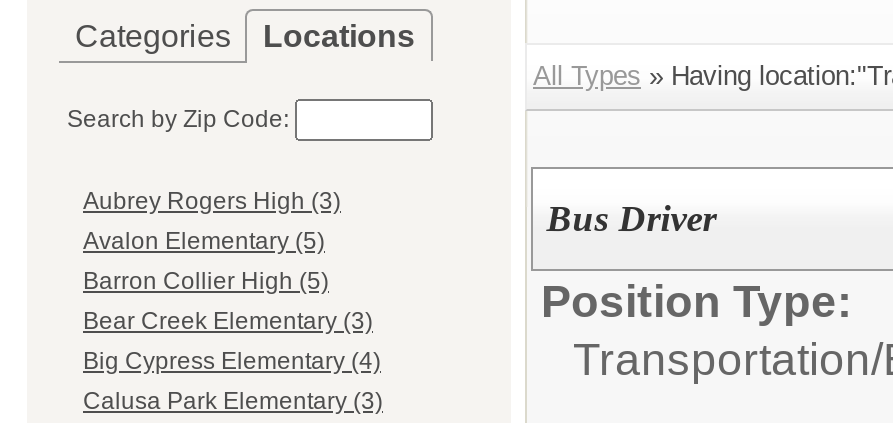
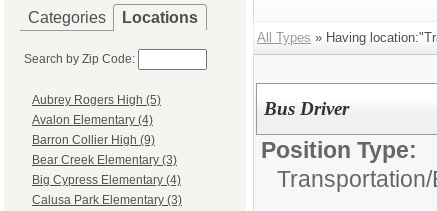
- Aubrey Rogers High (3)
+ Aubrey Rogers High (5)

- Avalon Elementary (5)
+ Avalon Elementary (4)

- Barron Collier High (5)
+ Barron Collier High (9)
